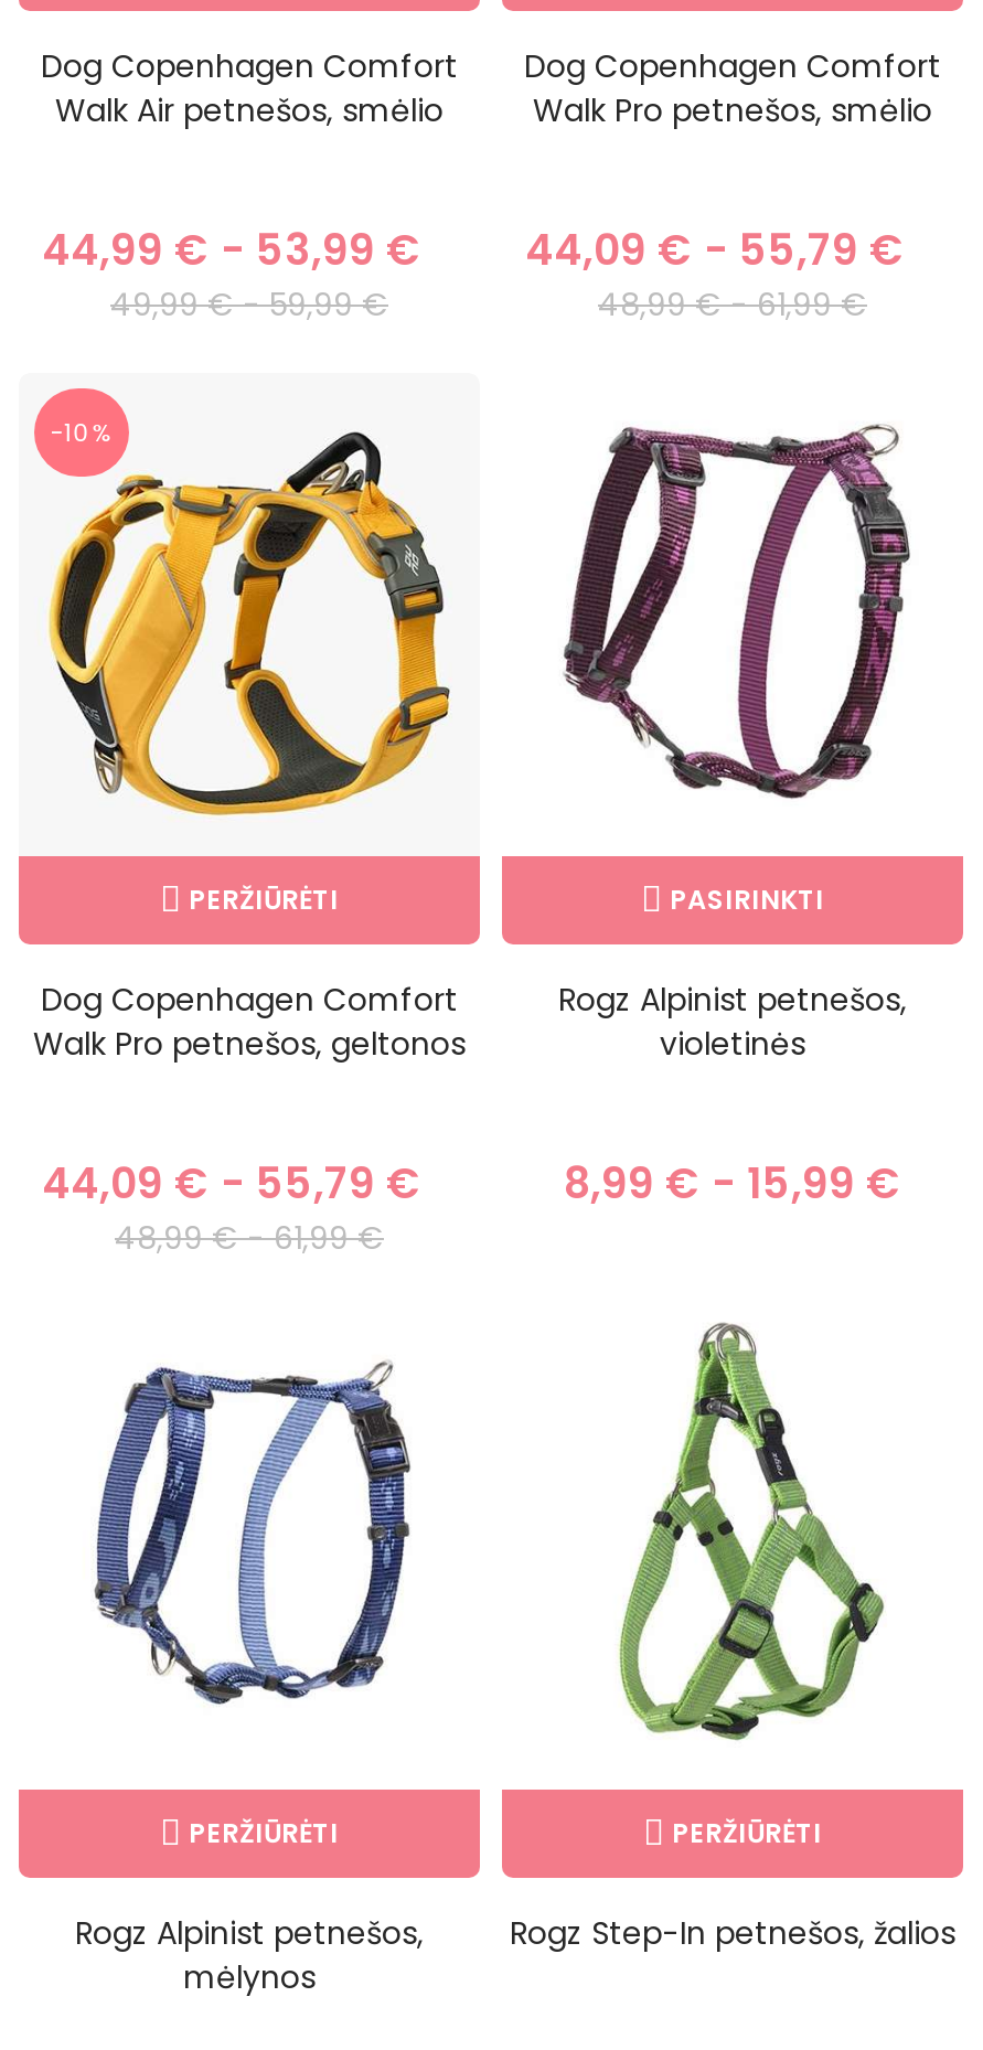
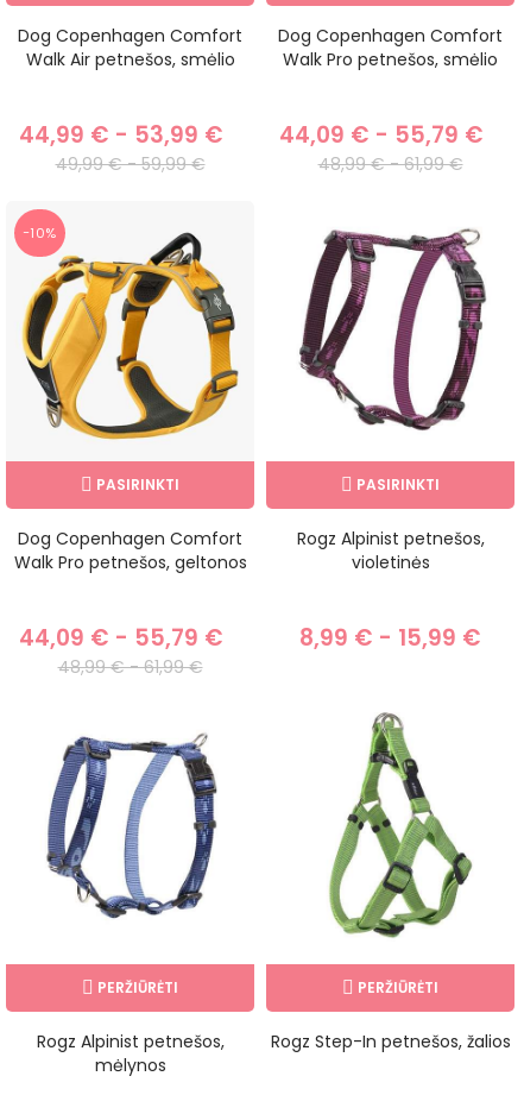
- PERŽIŪRĖTI
+ PASIRINKTI
